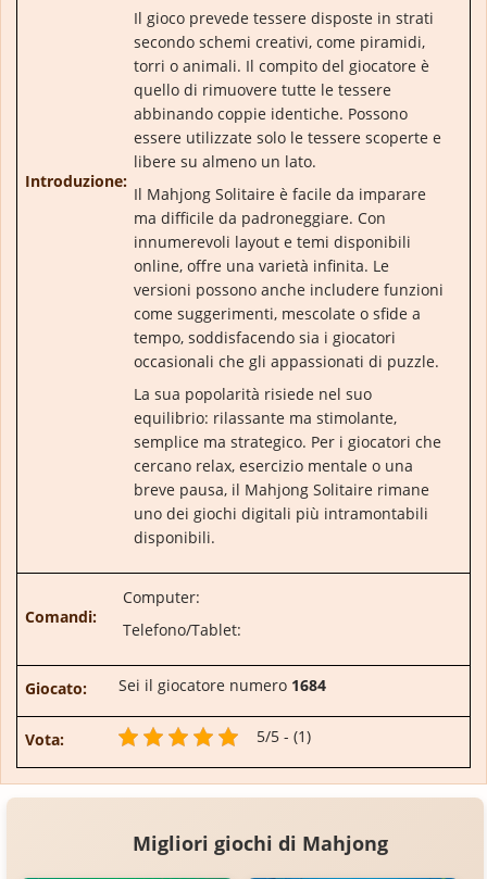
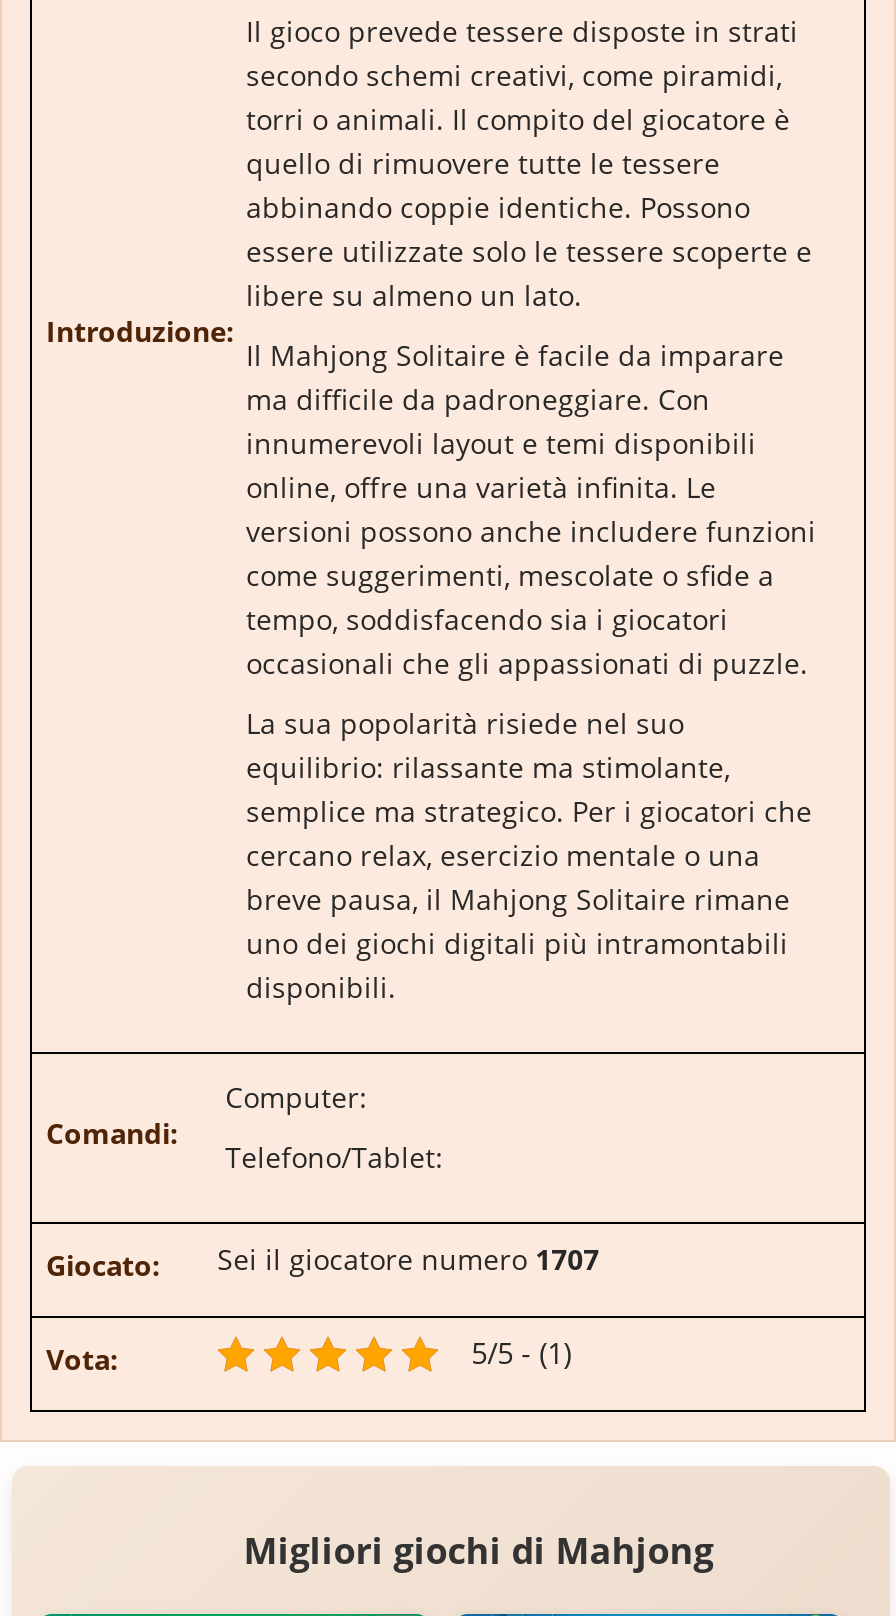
- Sei il giocatore numero 1684
+ Sei il giocatore numero 1707
